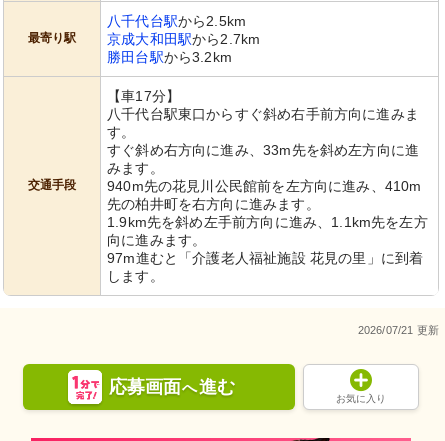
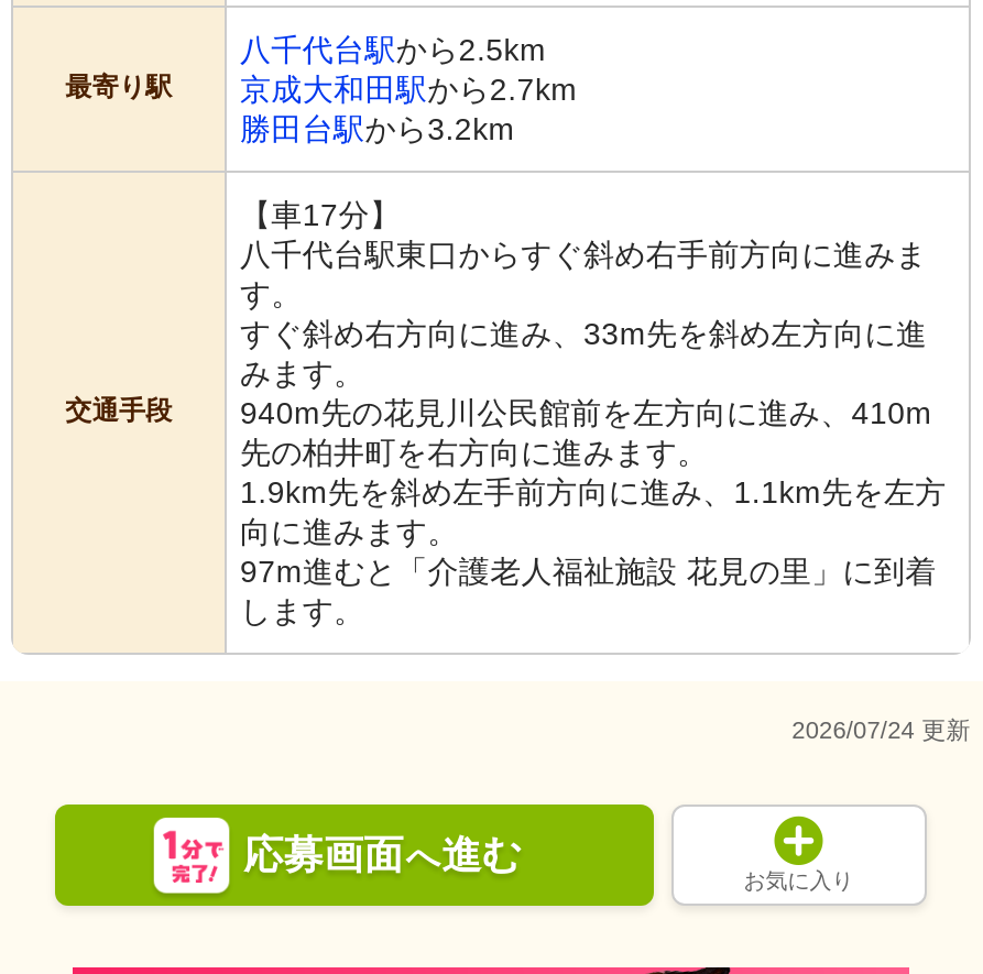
- 2026/07/21 更新
+ 2026/07/24 更新
